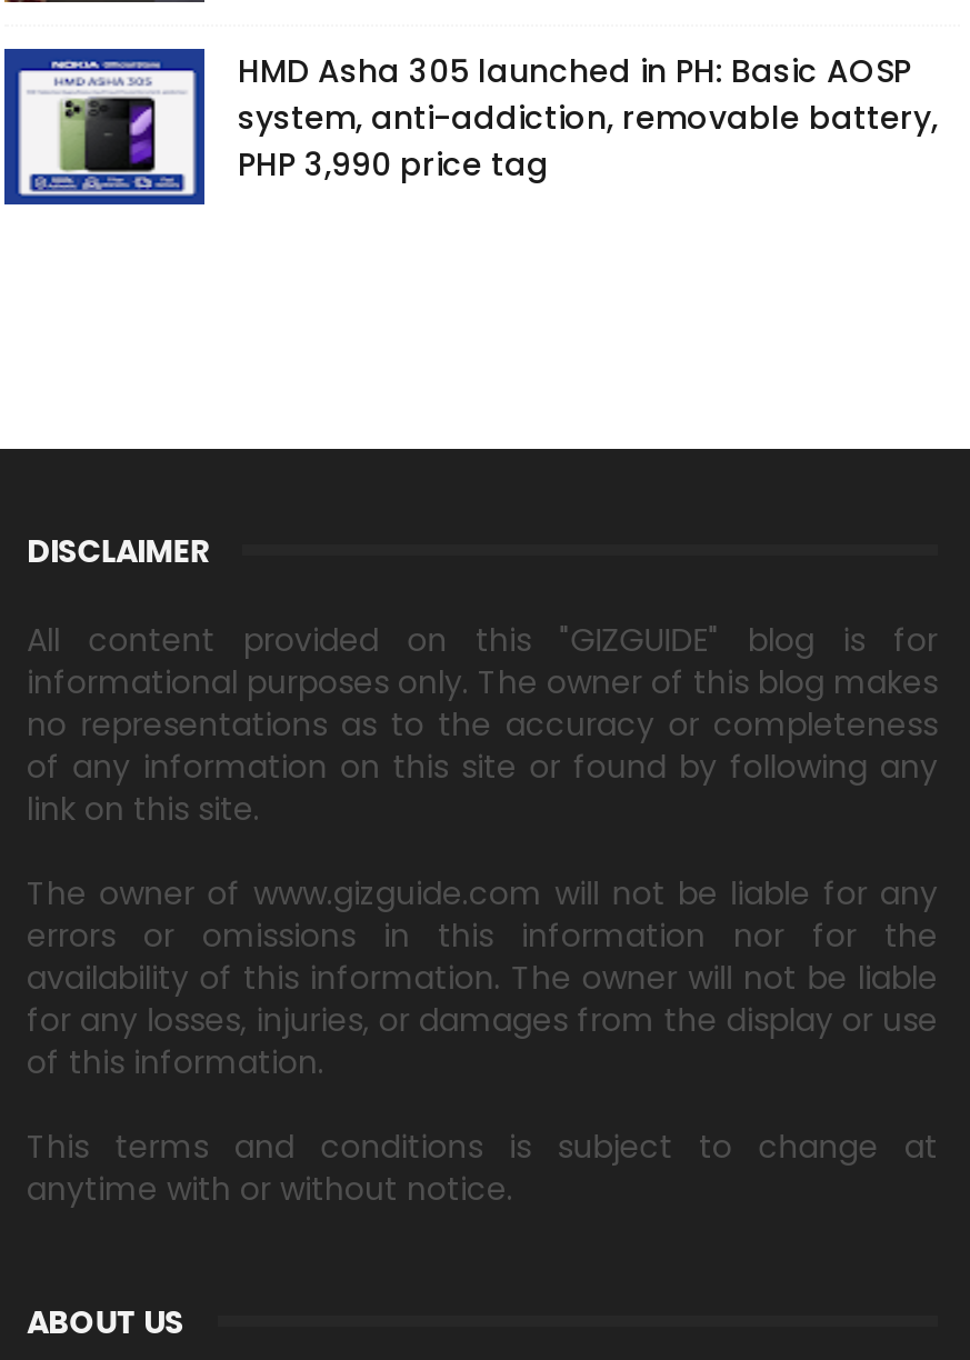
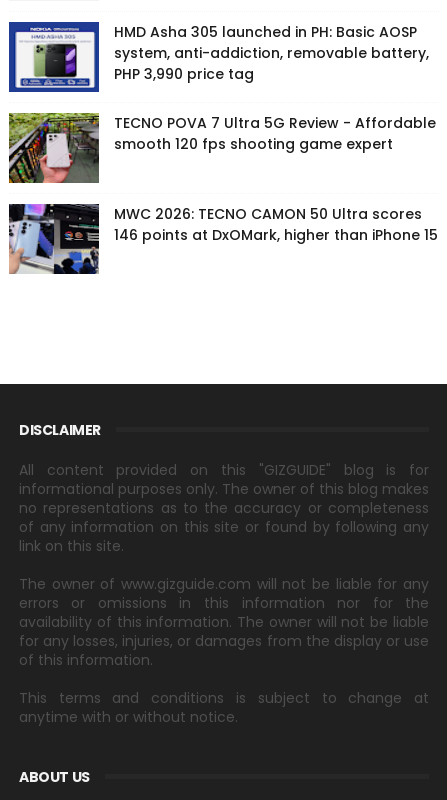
+ [image]
+ TECNO POVA 7 Ultra 5G Review - Affordable
+ smooth 120 fps shooting game expert
+ MWC 2026: TECNO CAMON 50 Ultra scores
+ 146 points at DxOMark, higher than iPhone 15

+ [image]
